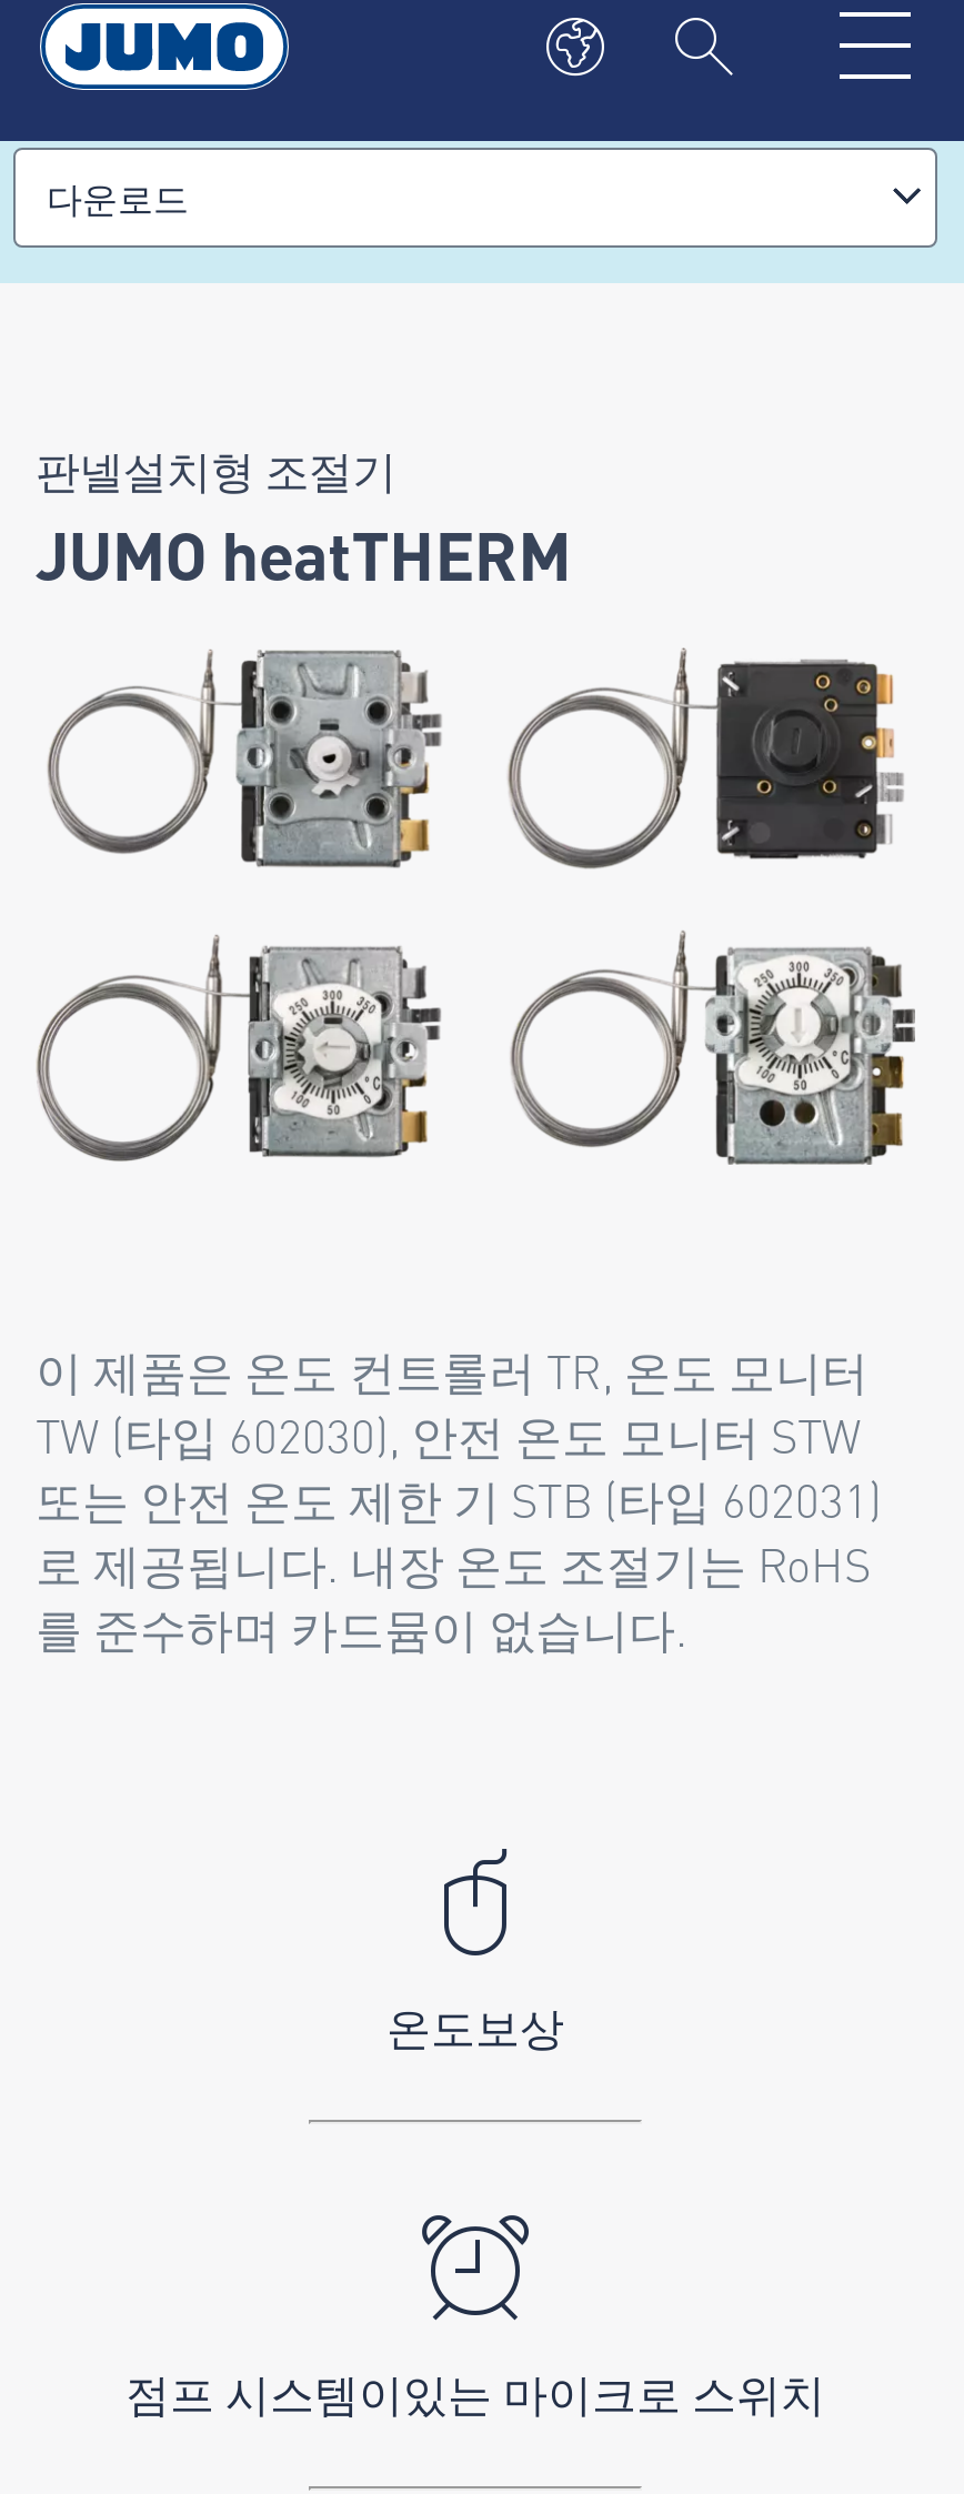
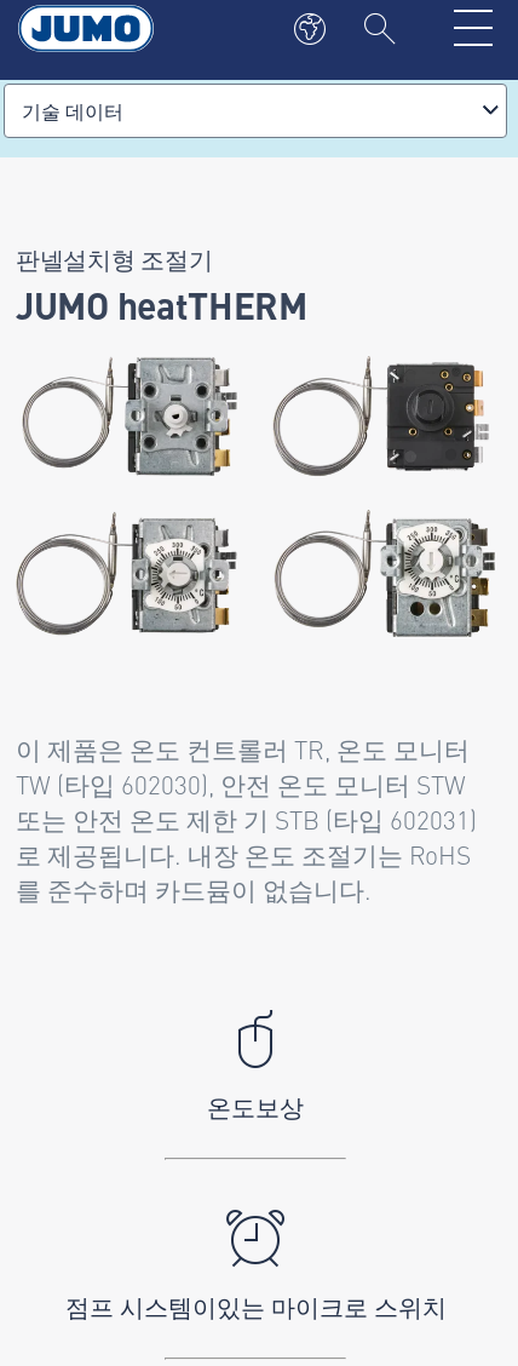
- 다운로드
+ 기술 데이터
